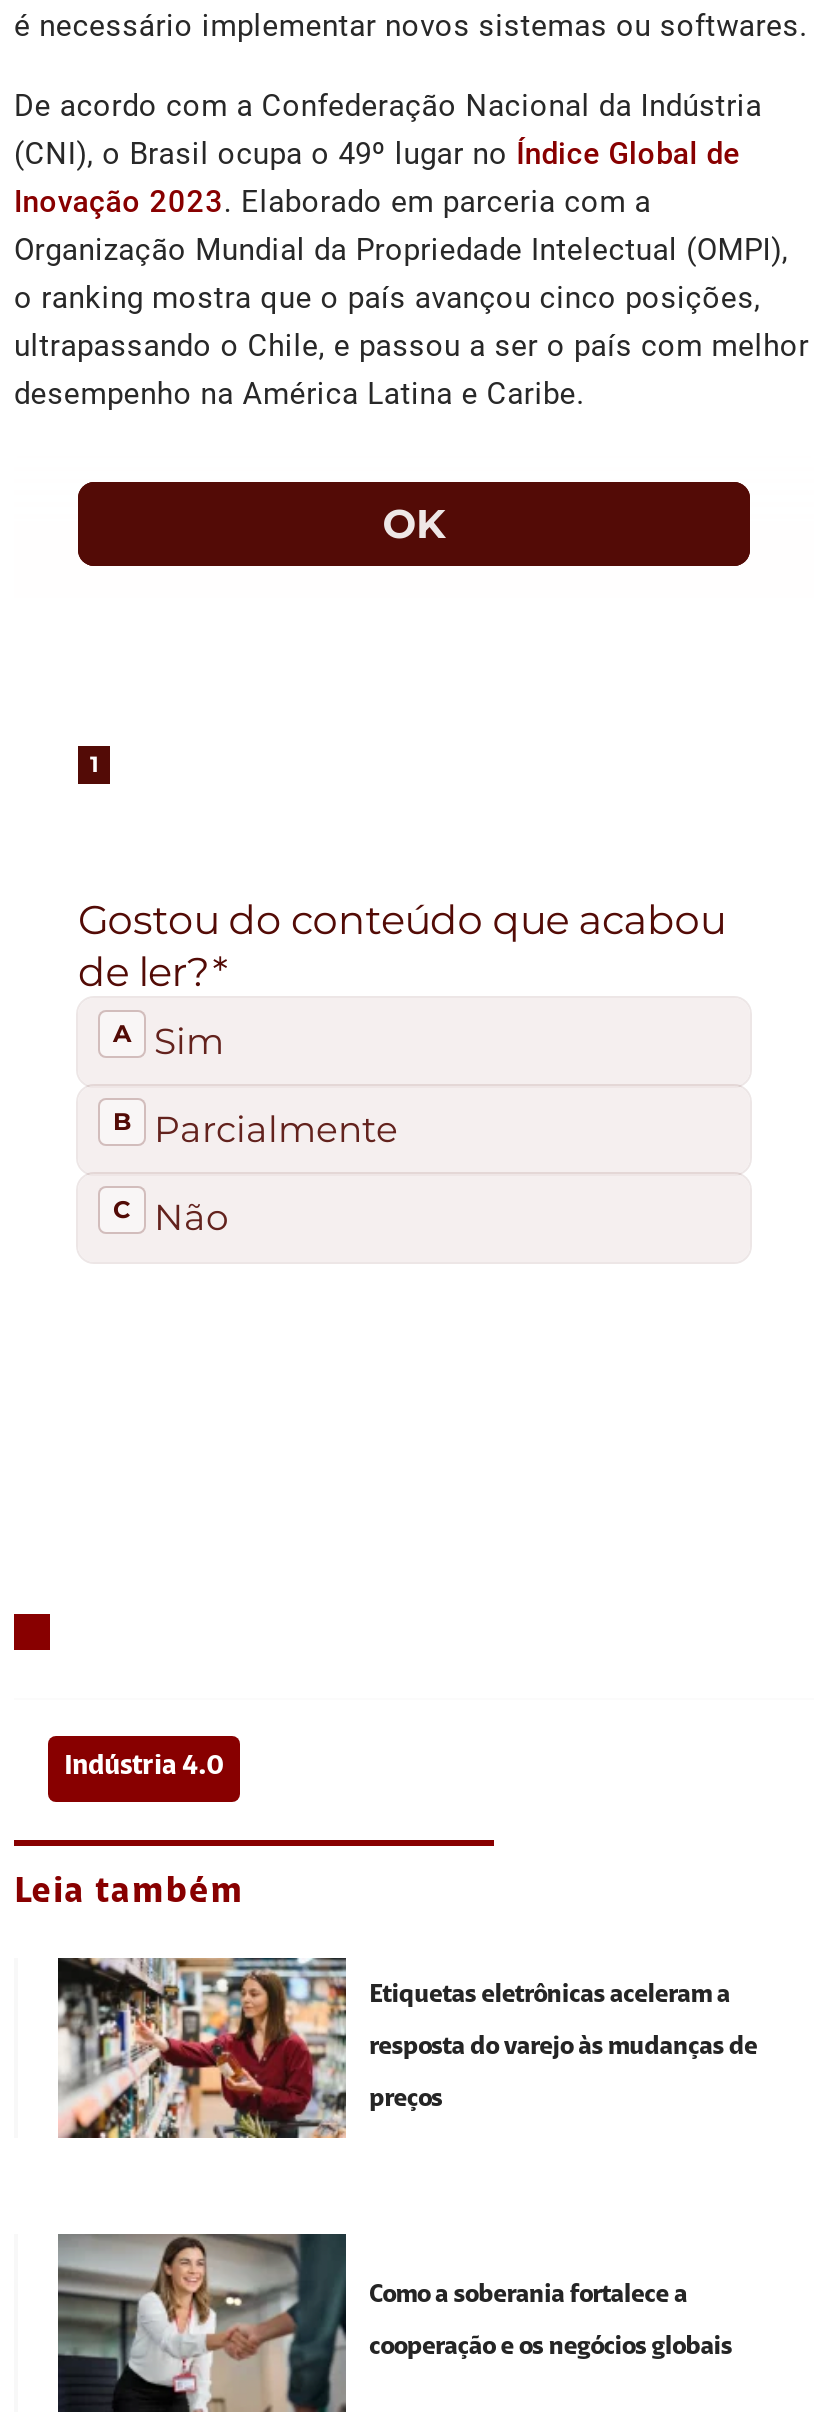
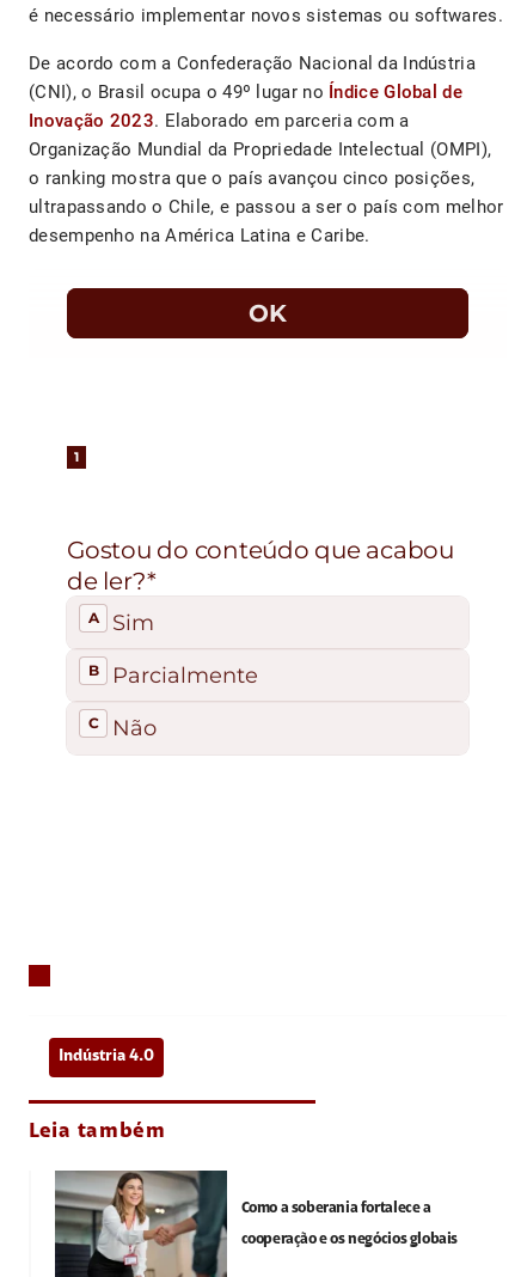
- [image]
- Etiquetas eletrônicas aceleram a
- resposta do varejo às mudanças de
- preços
